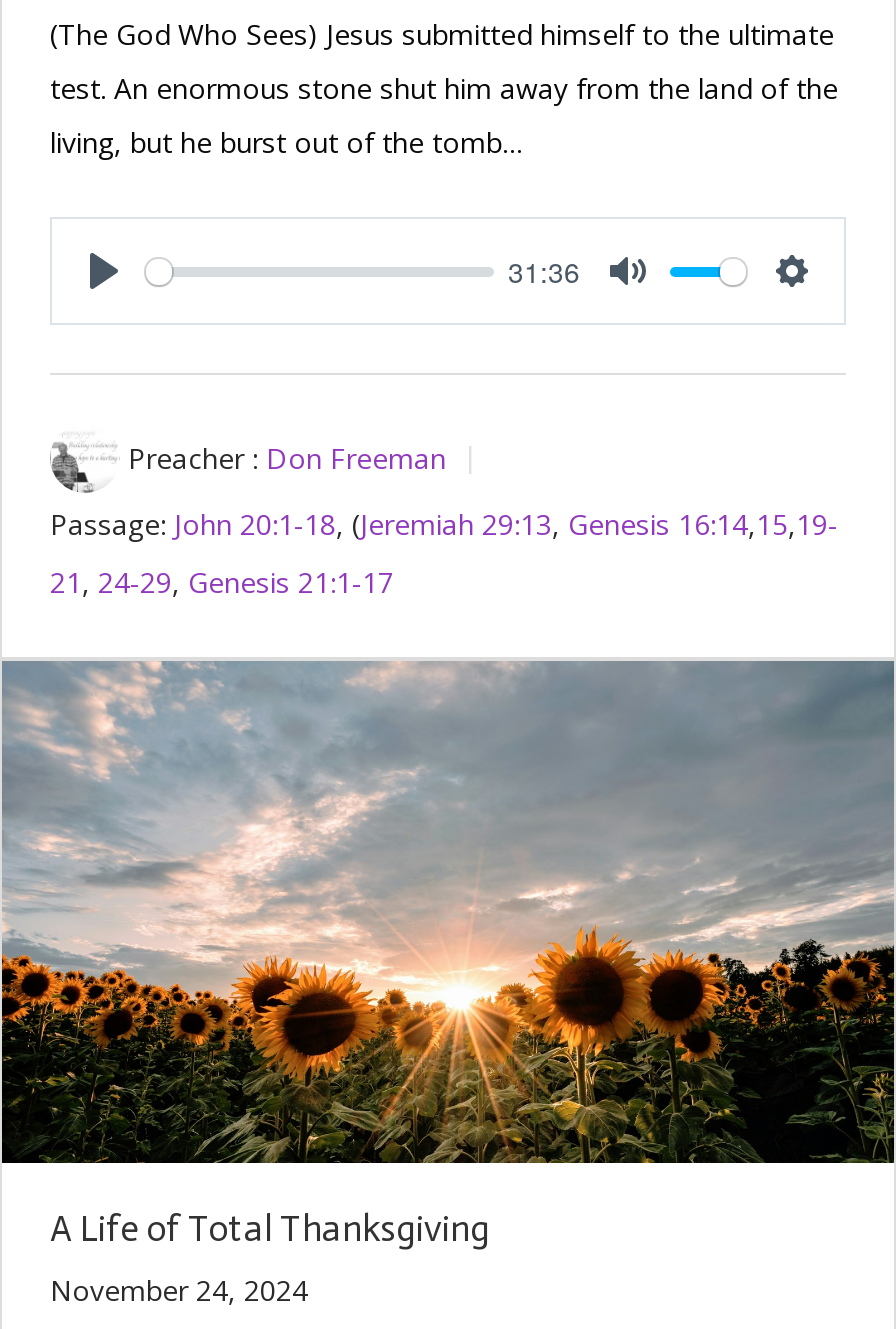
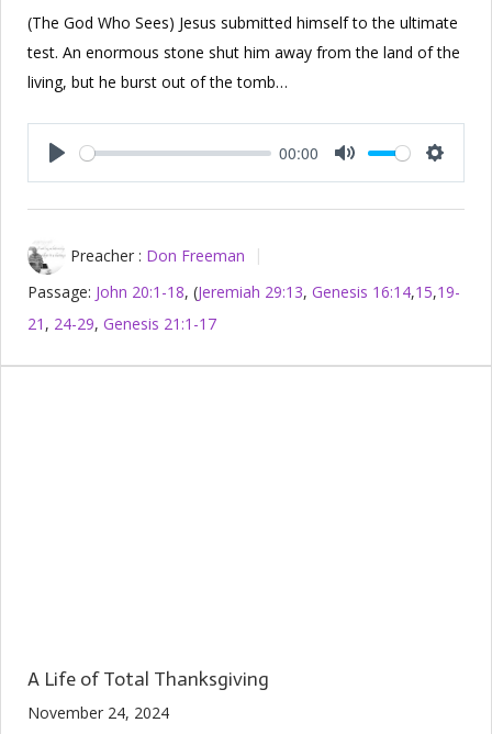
- 31:36
+ 00:00

- [image]
